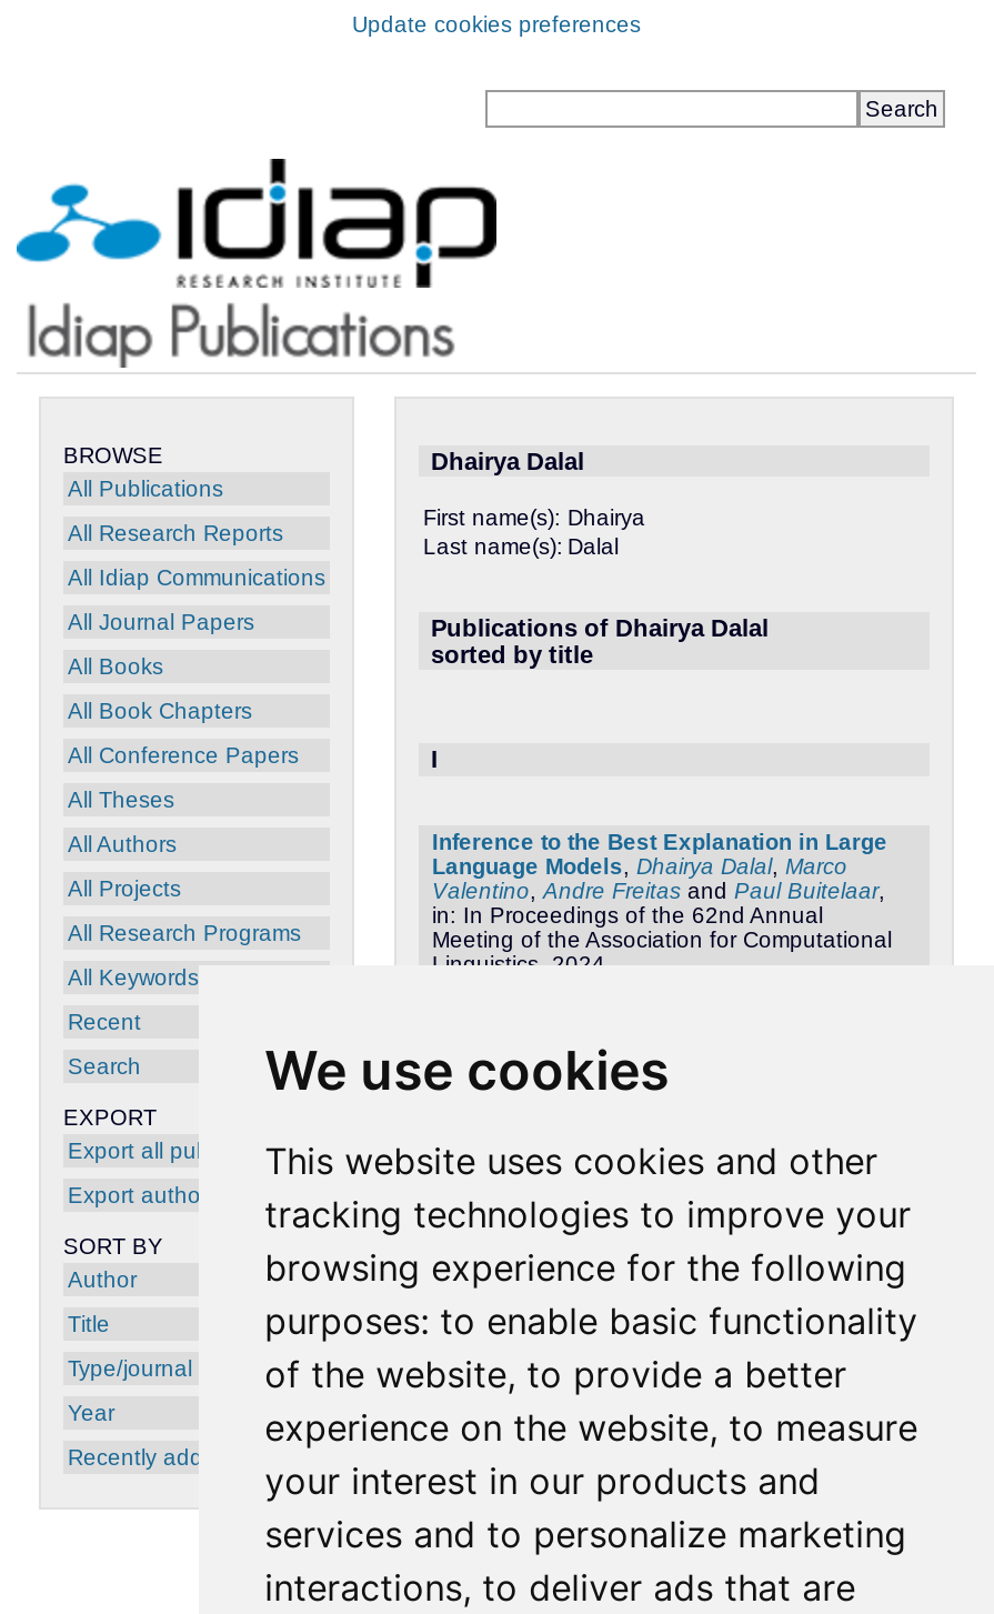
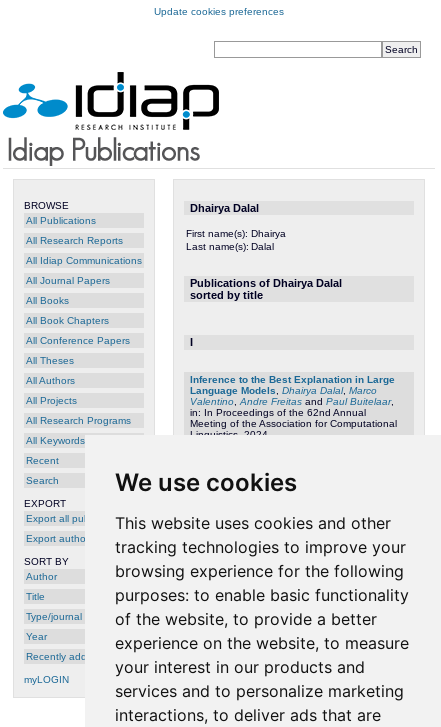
+ myLOGIN
